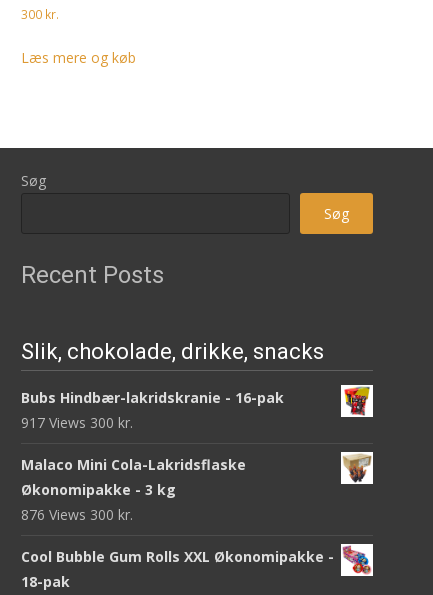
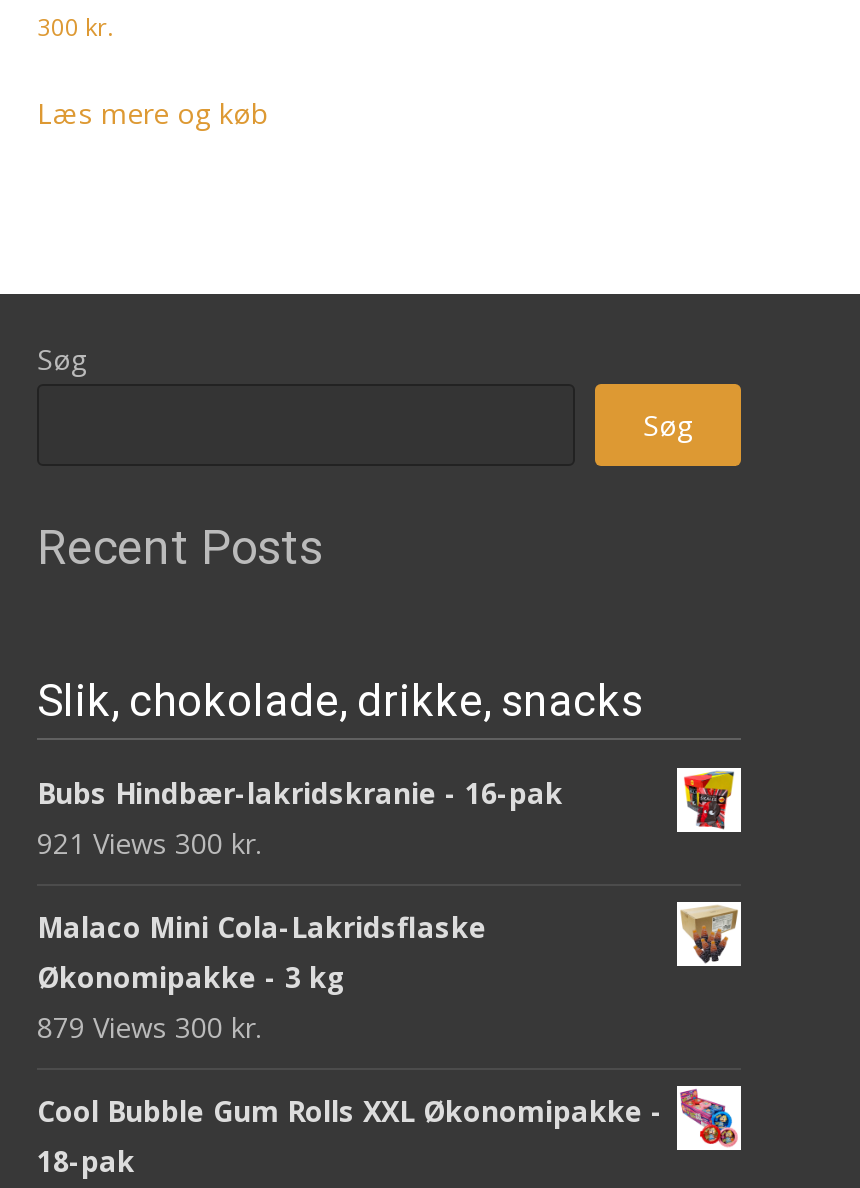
- 917 Views 300 kr.
+ 921 Views 300 kr.

- 876 Views 300 kr.
+ 879 Views 300 kr.
